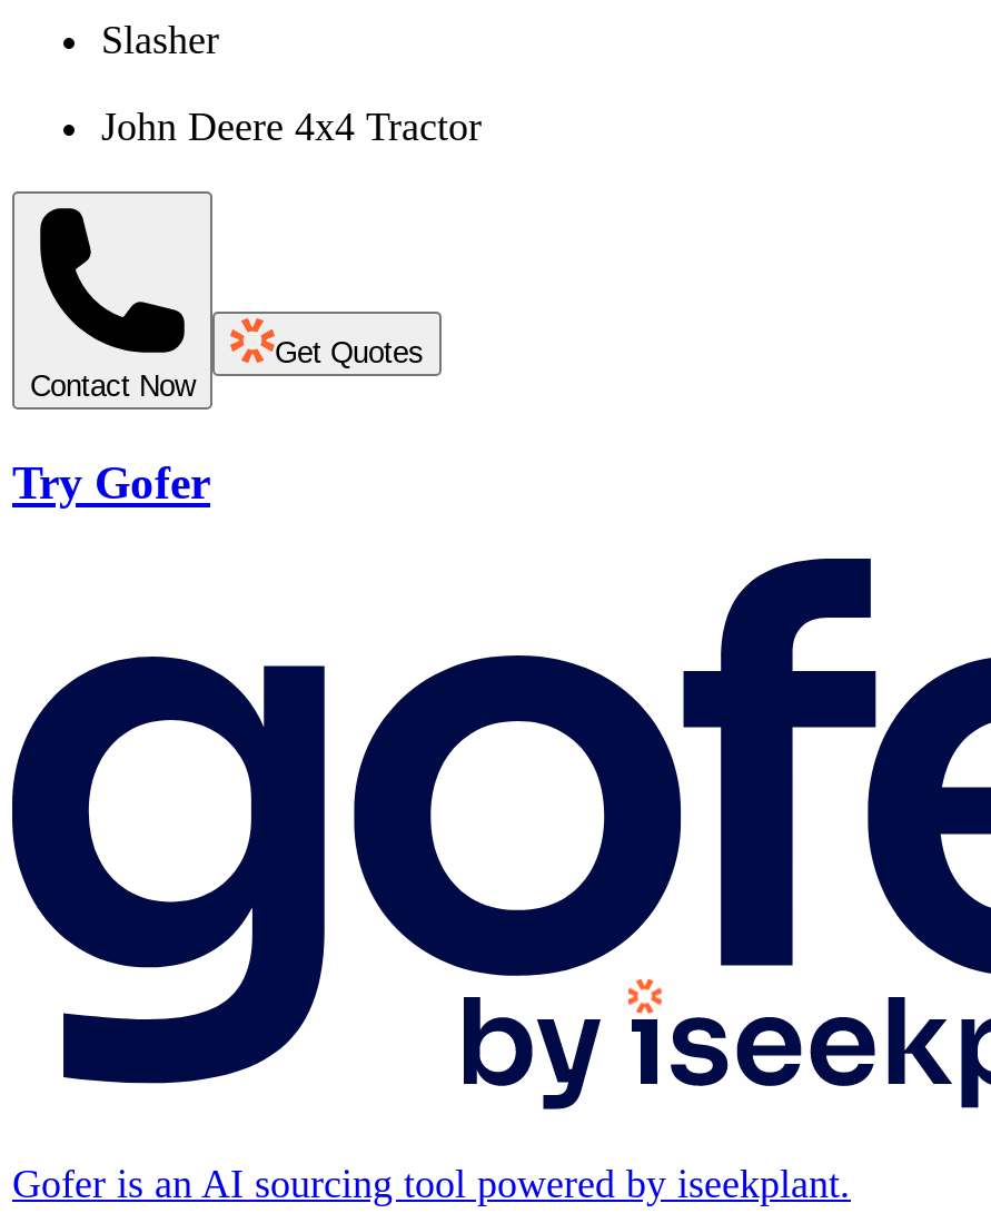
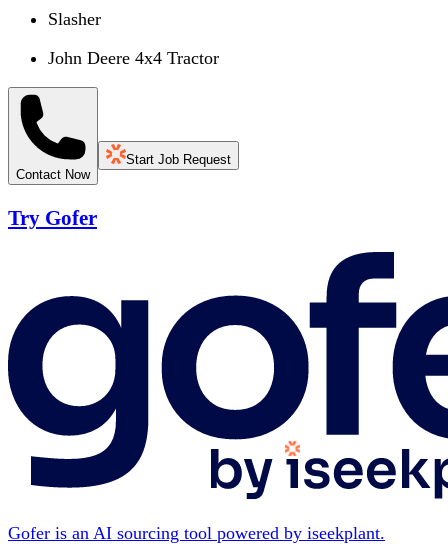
- Get Quotes
+ Start Job Request
